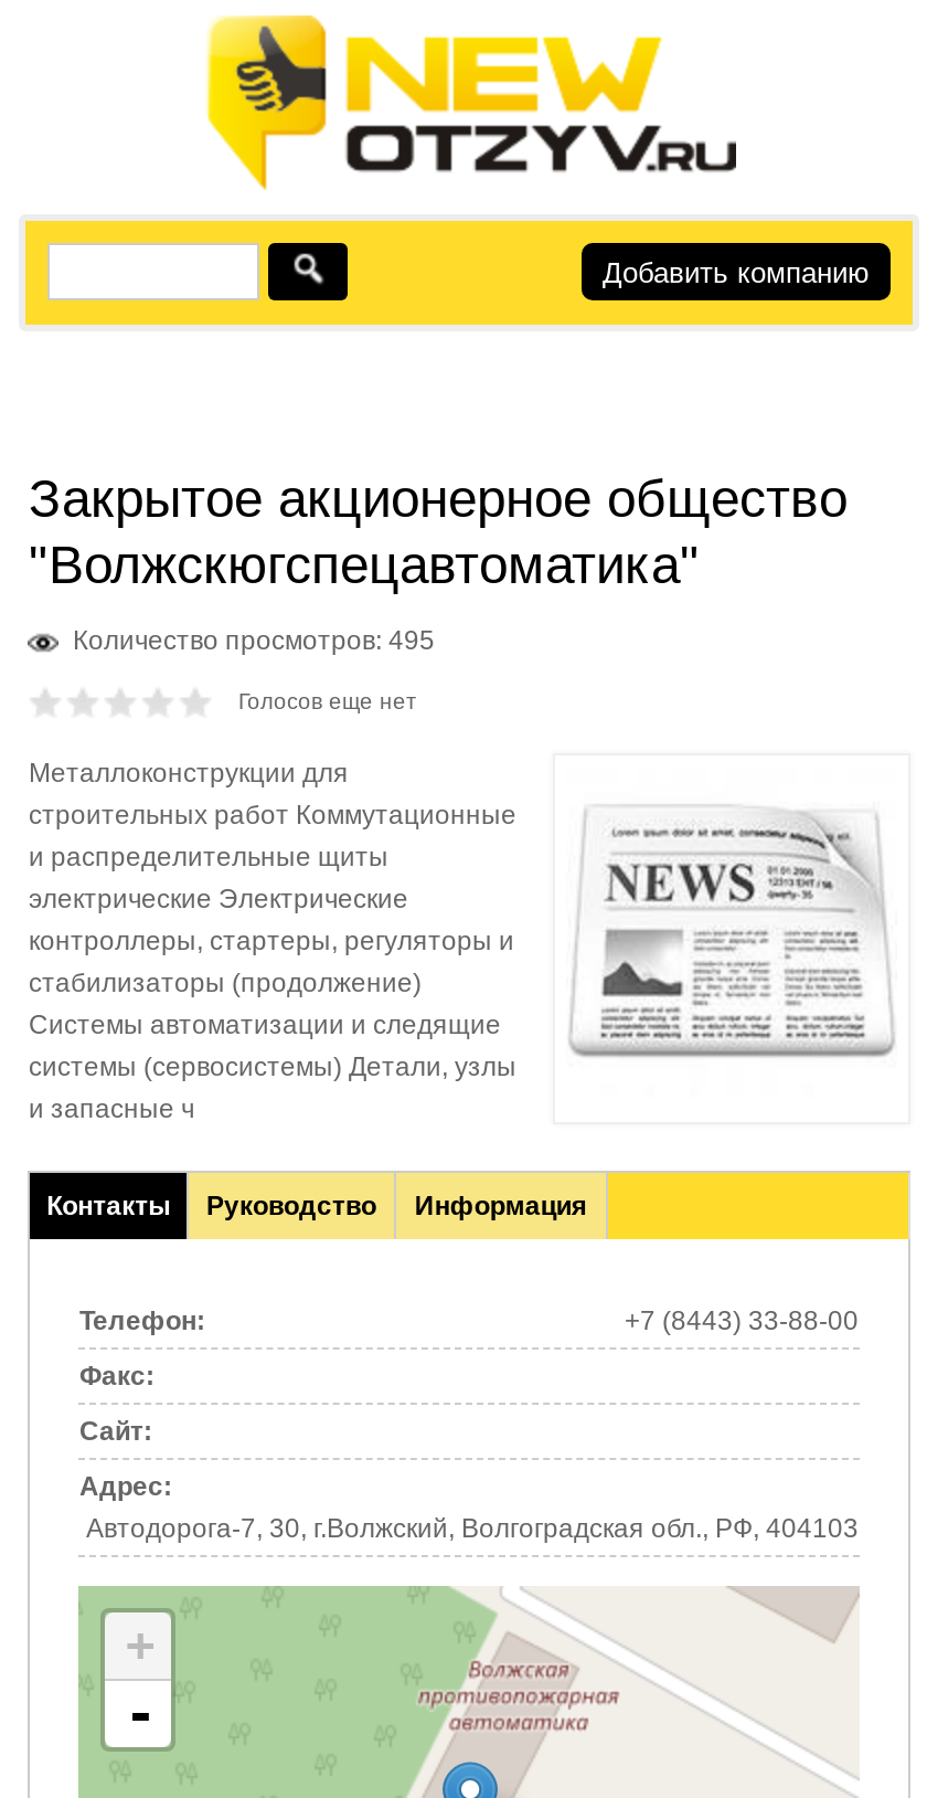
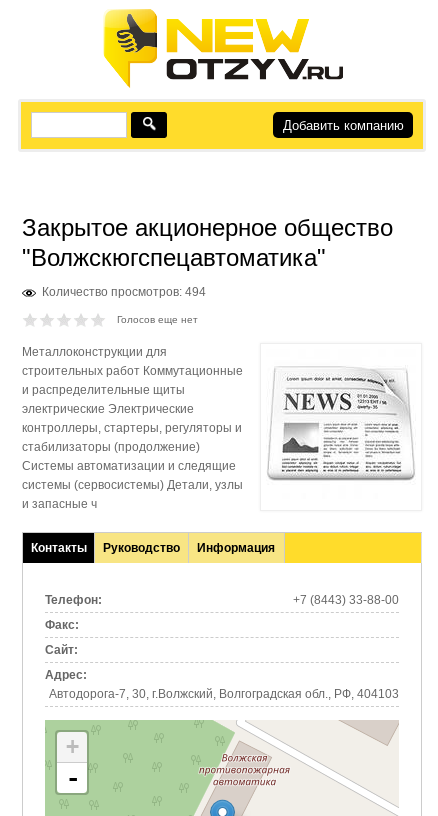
- Количество просмотров: 495
+ Количество просмотров: 494
